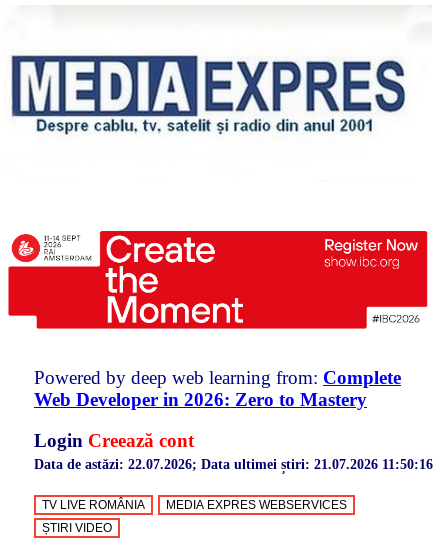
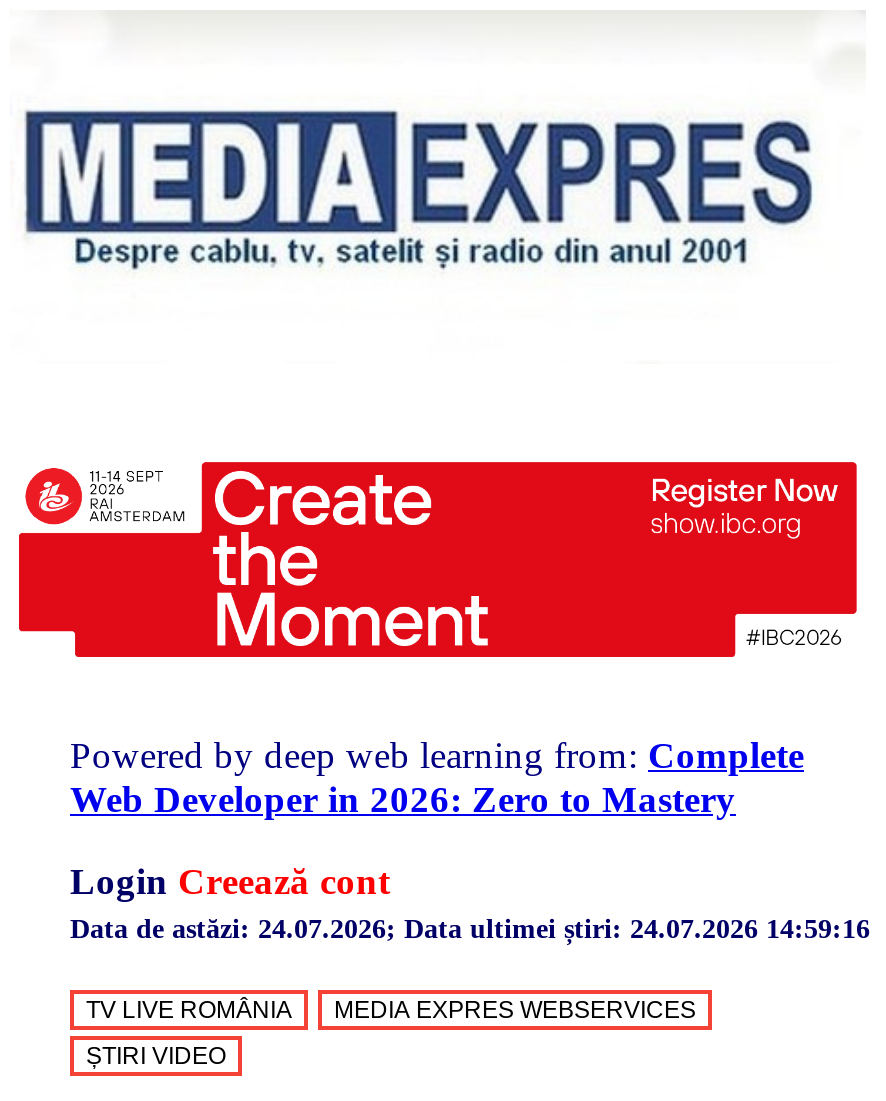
- Data de astăzi: 22.07.2026; Data ultimei știri: 21.07.2026 11:50:16
+ Data de astăzi: 24.07.2026; Data ultimei știri: 24.07.2026 14:59:16
